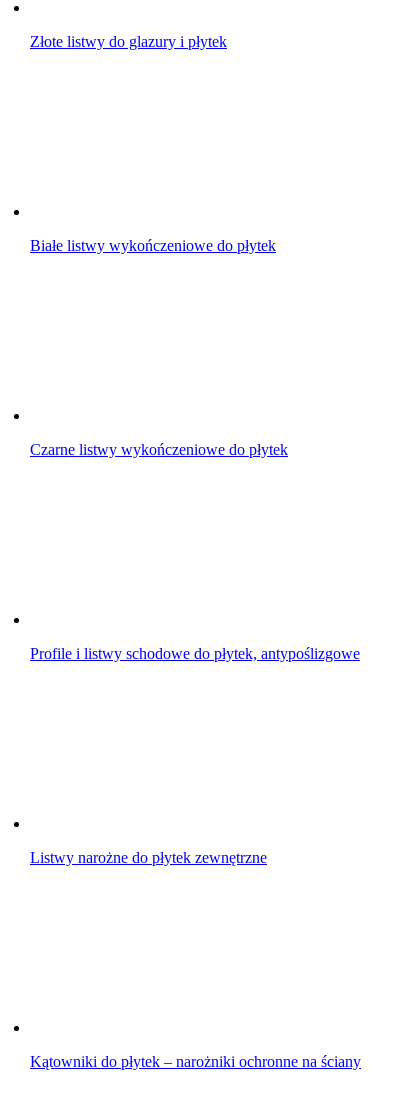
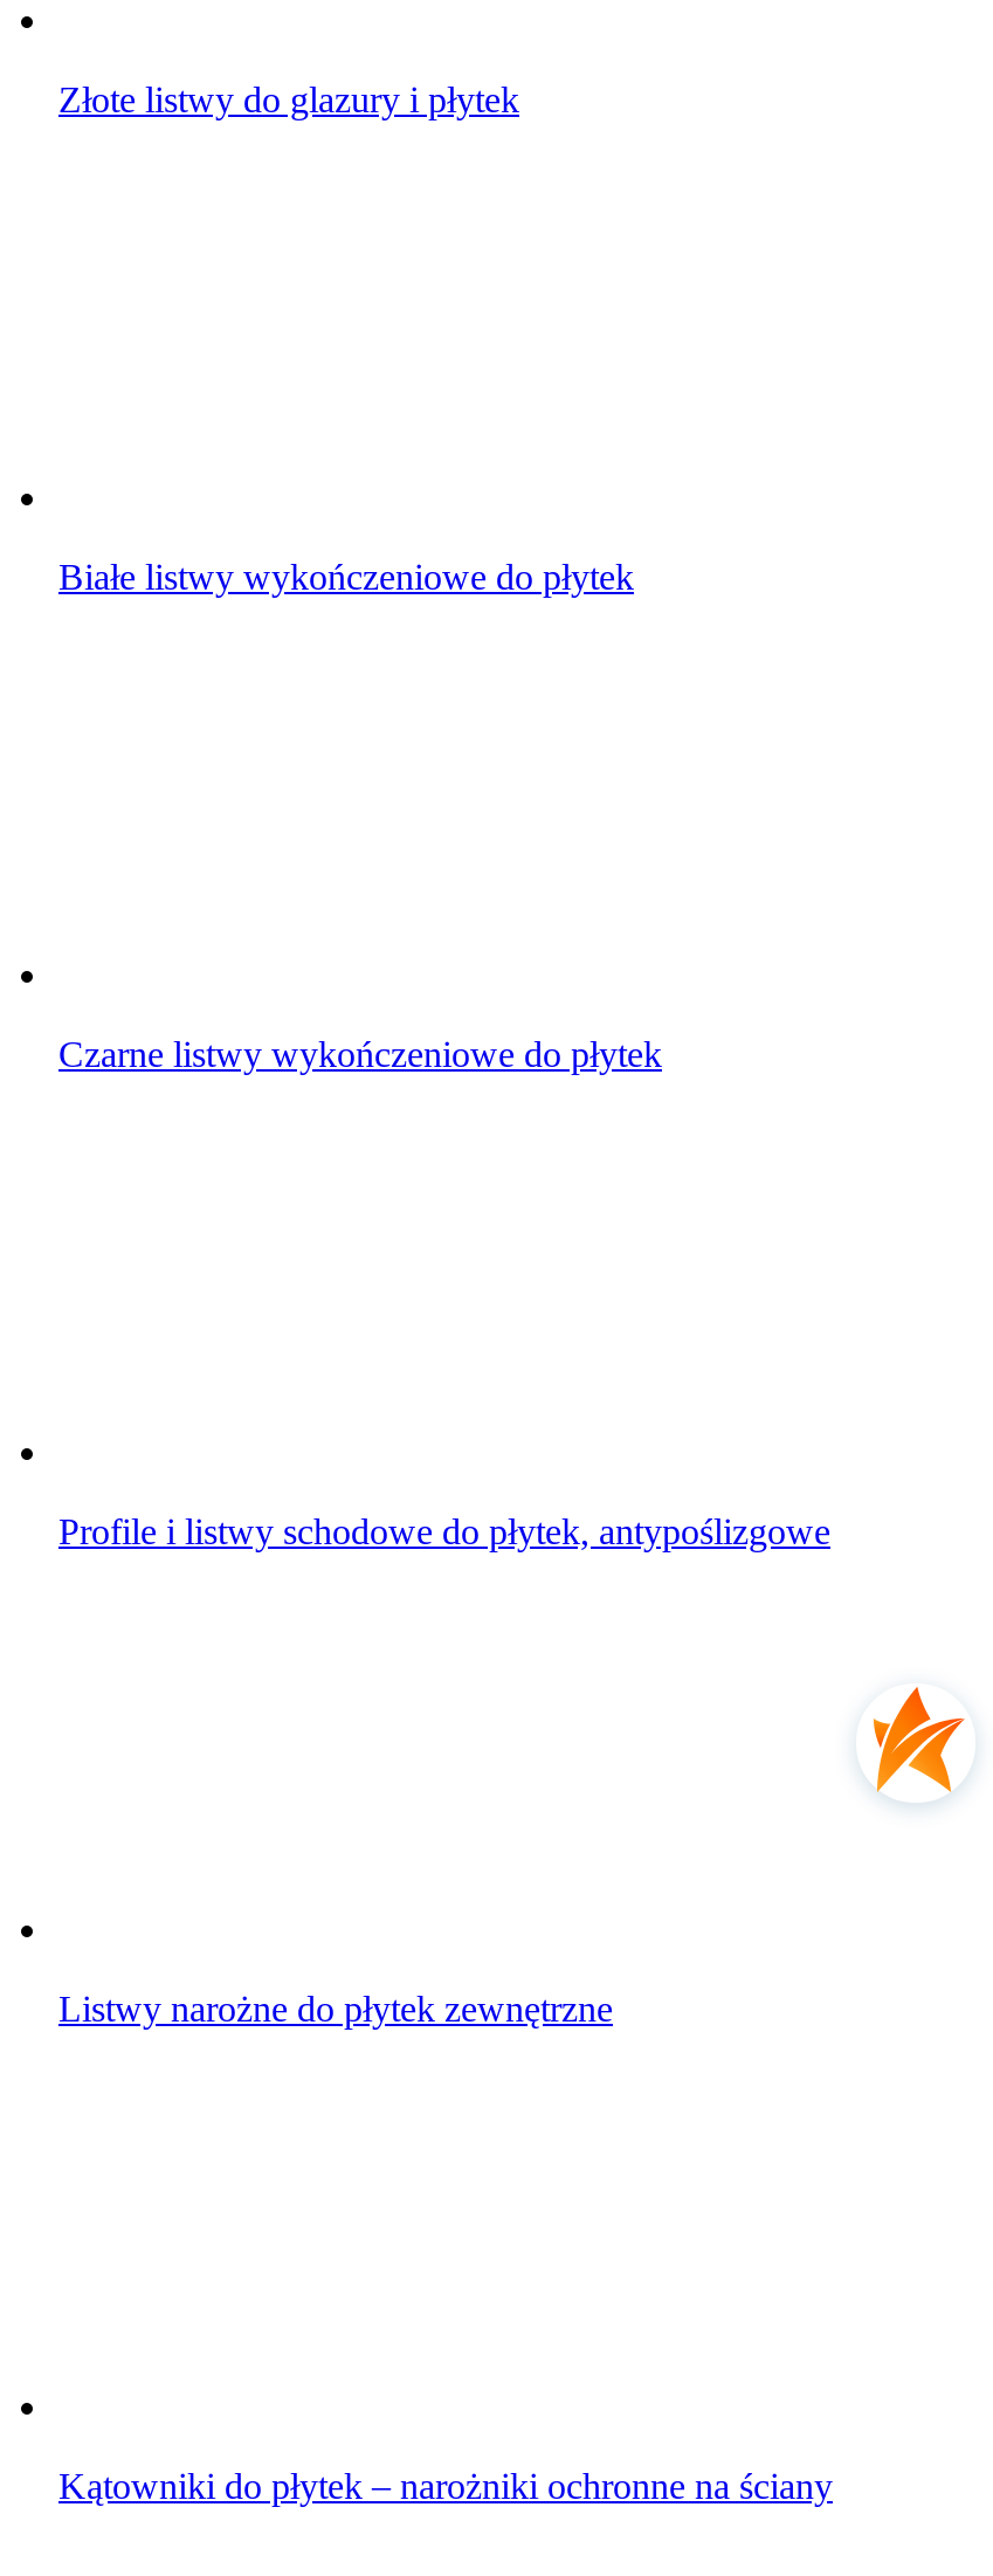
+ [image]
